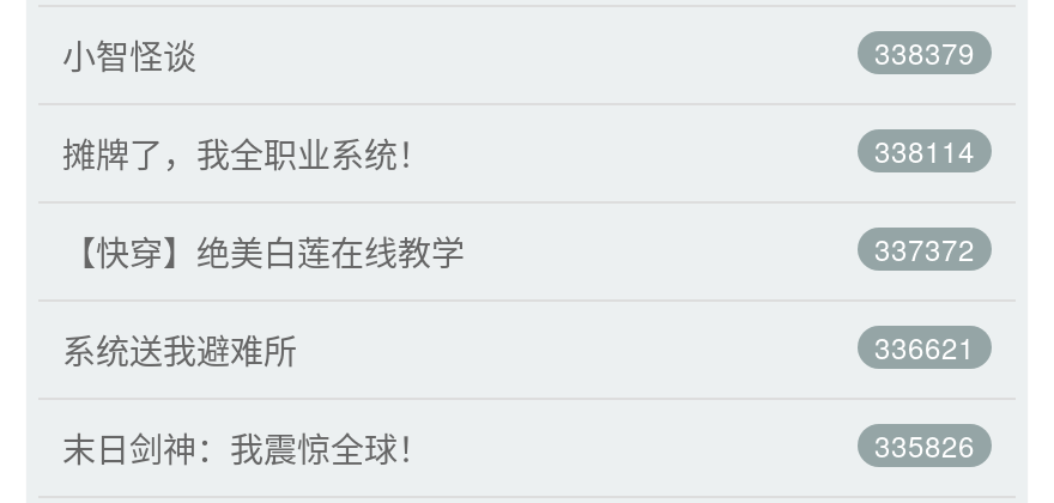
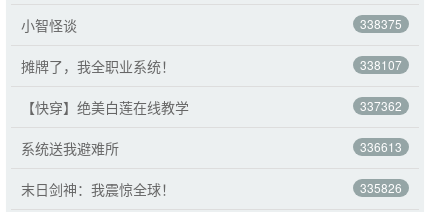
- 338379
+ 338375

- 338114
+ 338107

- 337372
+ 337362

- 336621
+ 336613
